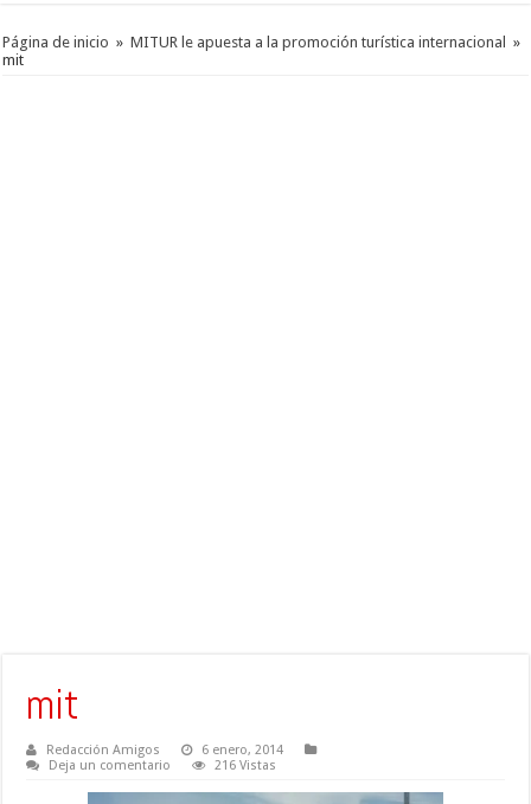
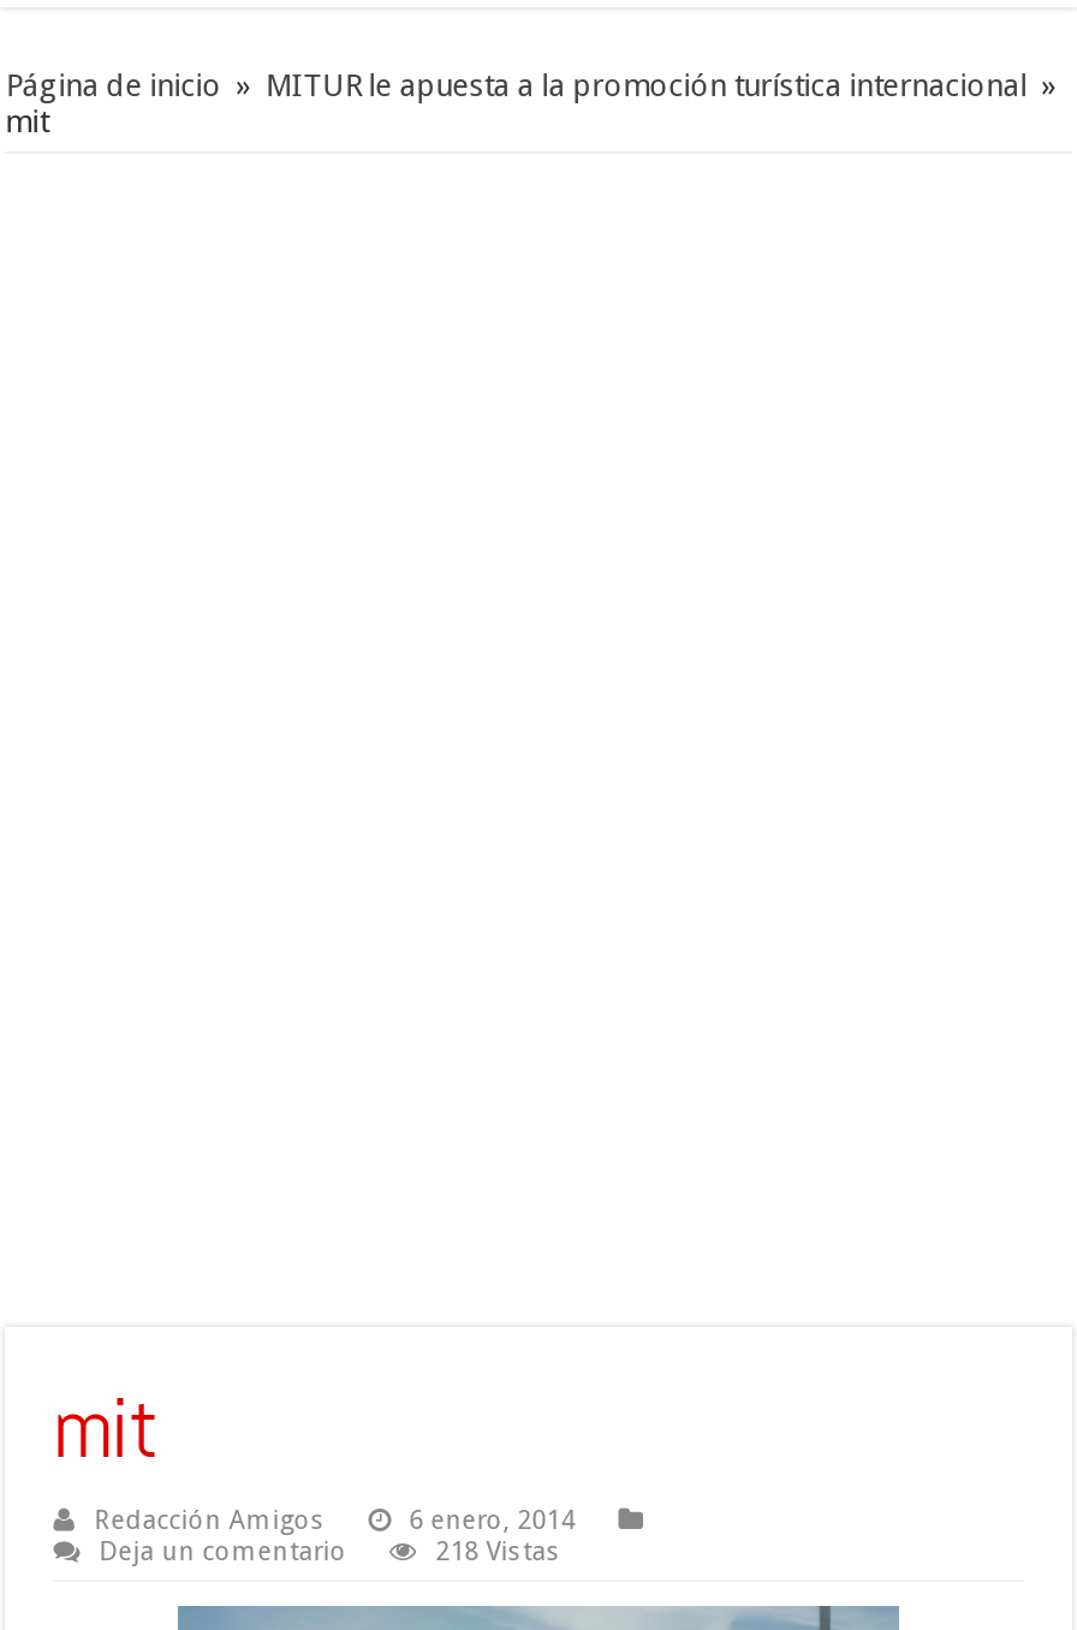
- 216 Vistas
+ 218 Vistas
